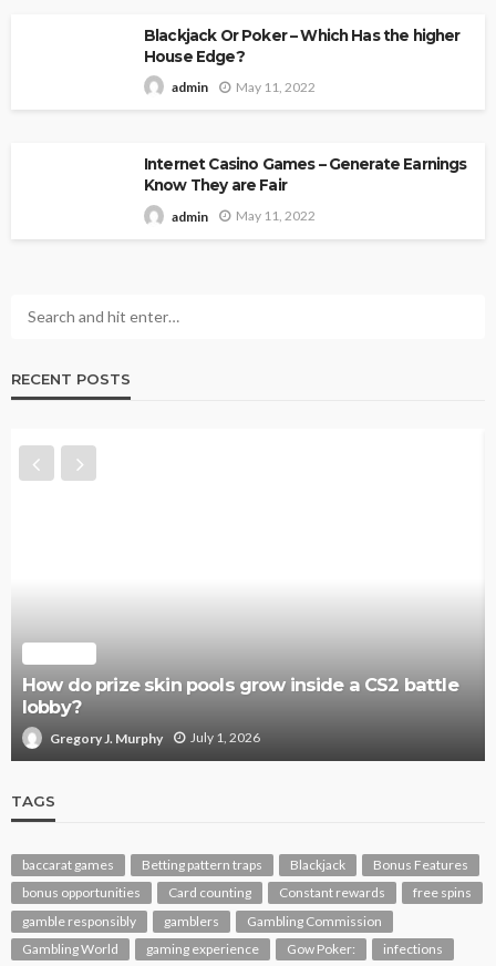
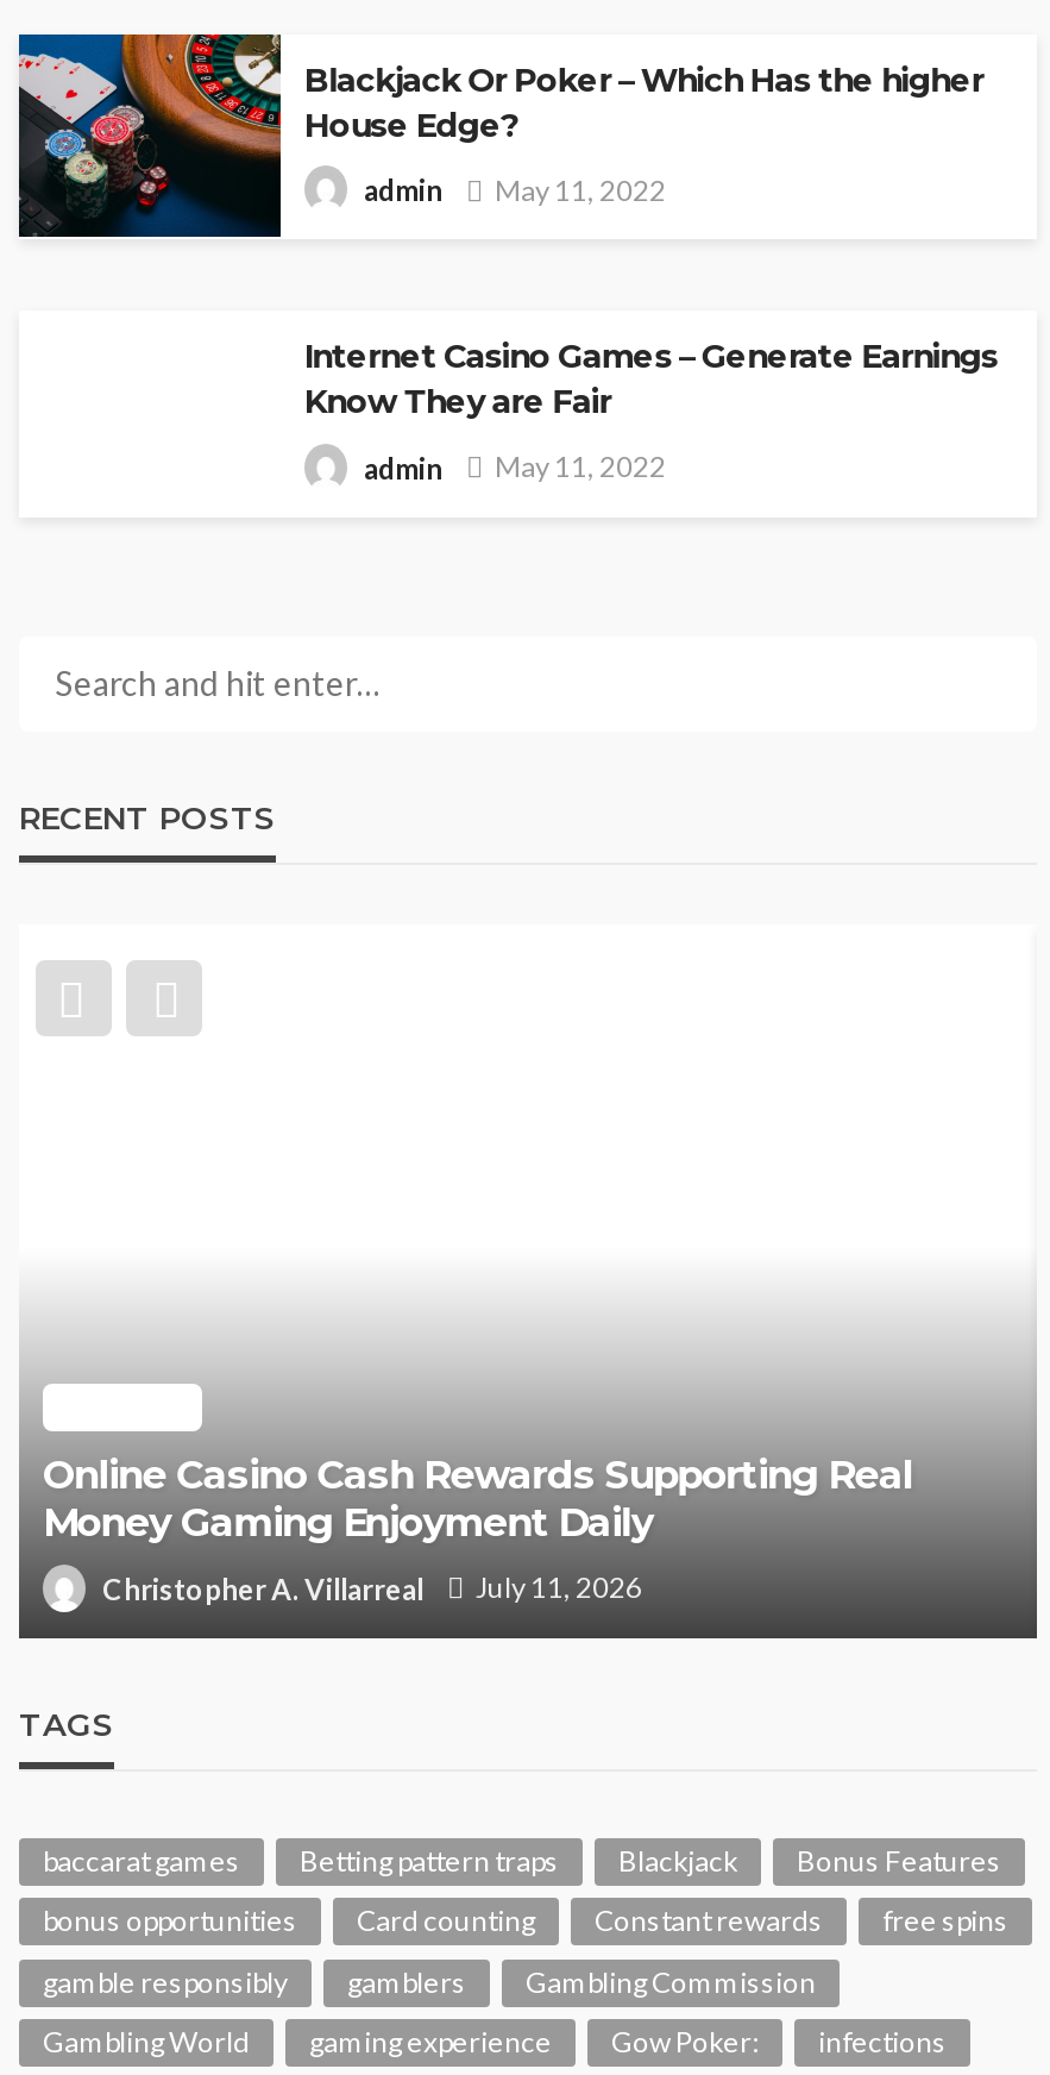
+ [image]

- How do prize skin pools grow inside a CS2 battle
- lobby?
+ Online Casino Cash Rewards Supporting Real
+ Money Gaming Enjoyment Daily

- Gregory J. Murphy
- July 1, 2026
+ Christopher A. Villarreal
+ July 11, 2026
